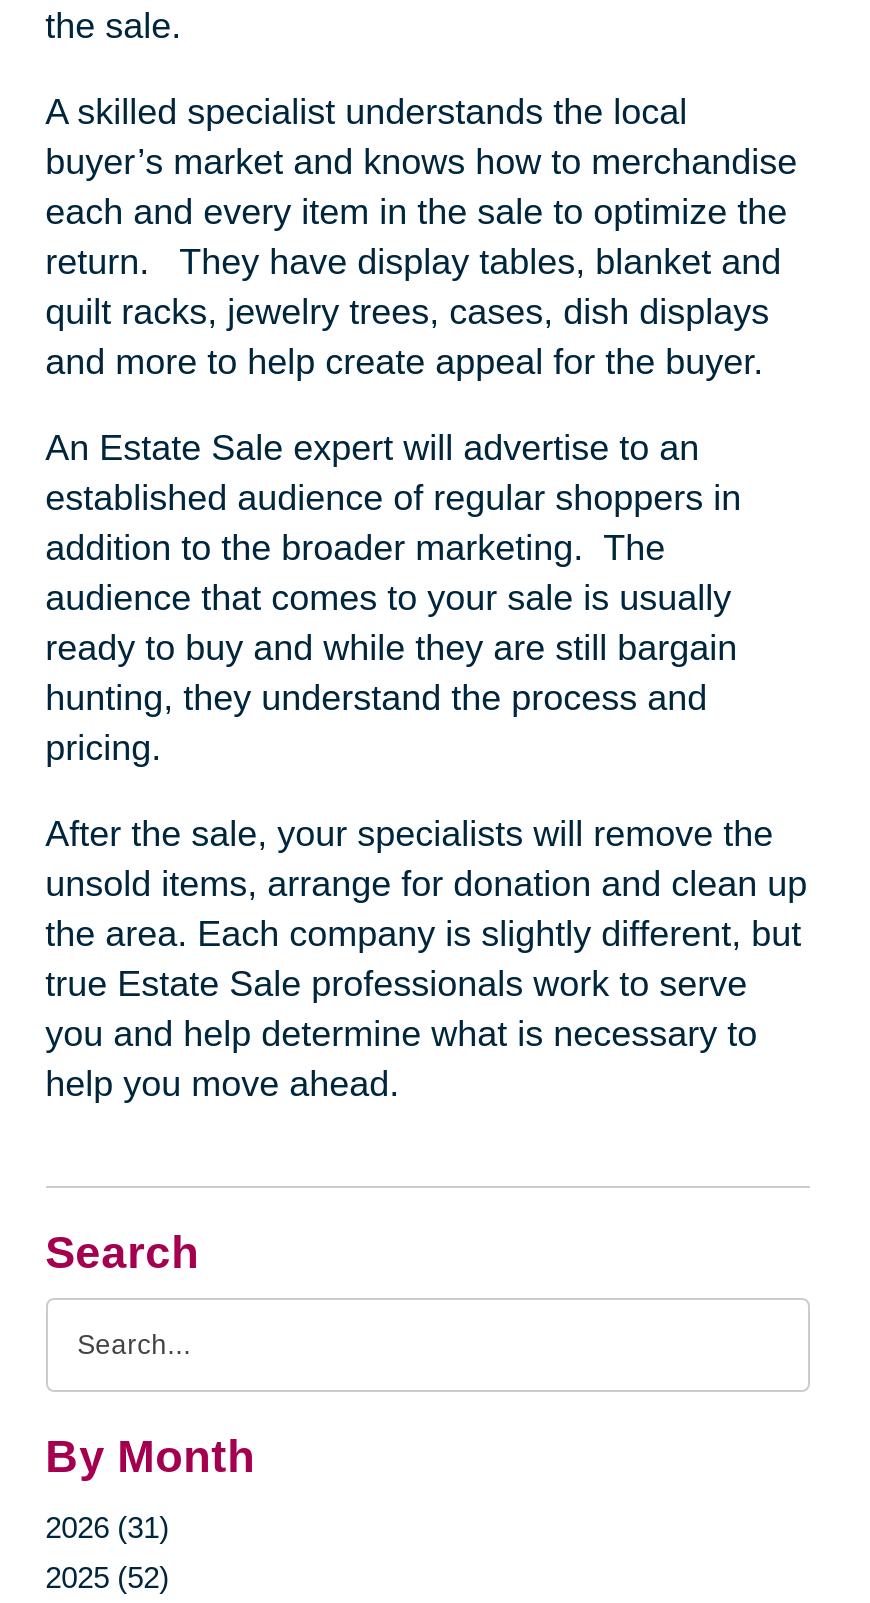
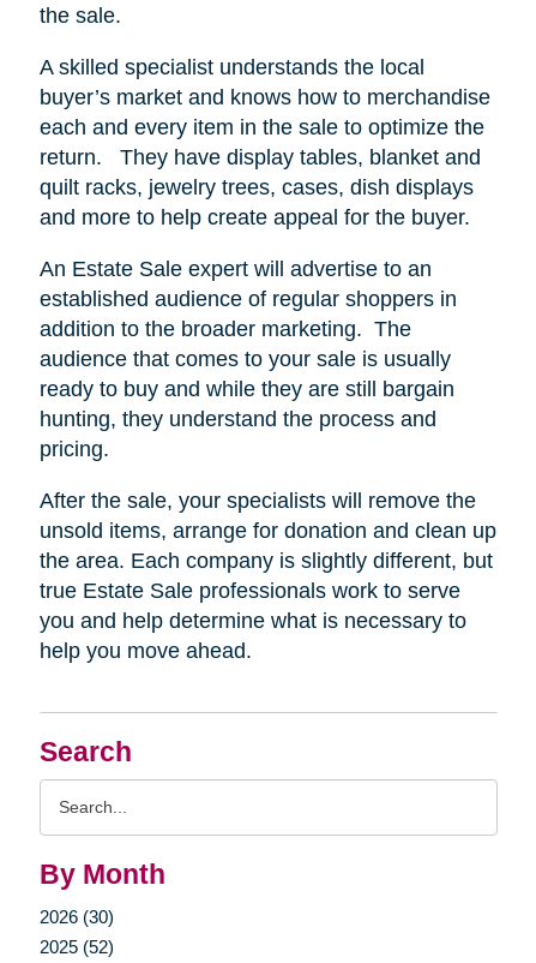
- 2026 (31)
+ 2026 (30)
